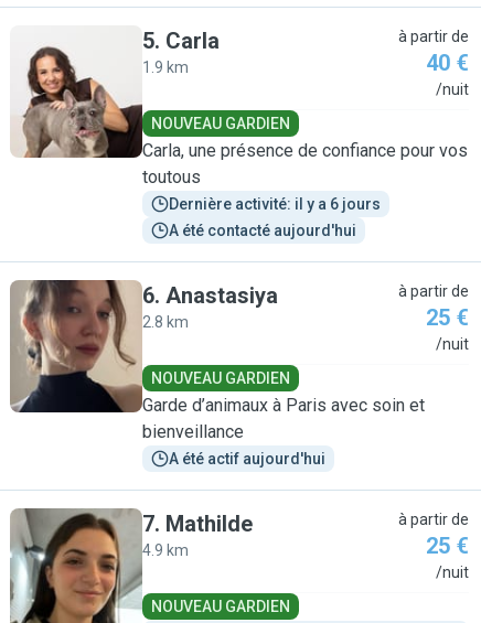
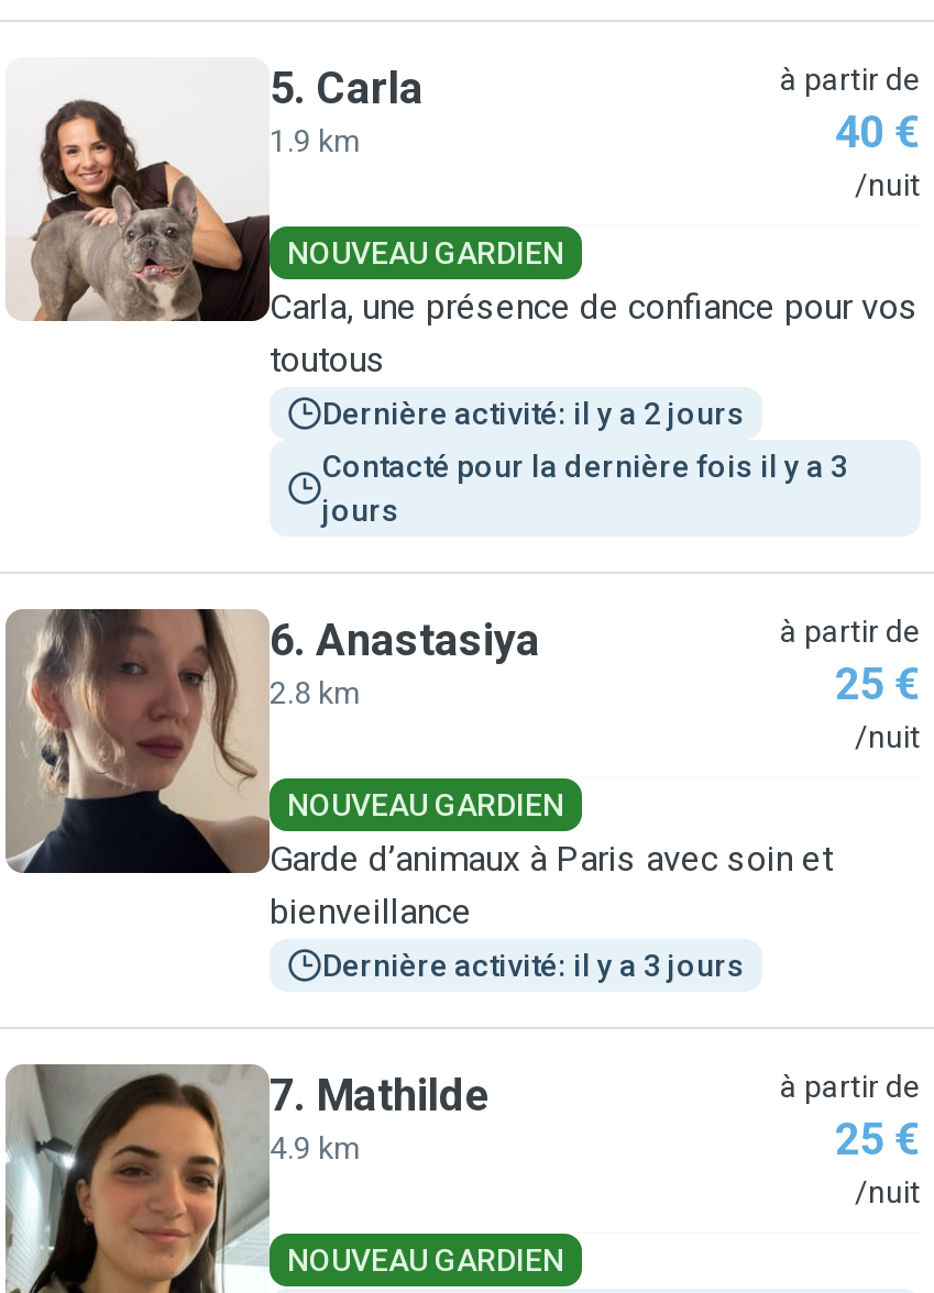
- Dernière activité: il y a 6 jours
+ Dernière activité: il y a 2 jours

- A été contacté aujourd'hui
+ Contacté pour la dernière fois il y a 3
+ jours

- A été actif aujourd'hui
+ Dernière activité: il y a 3 jours
